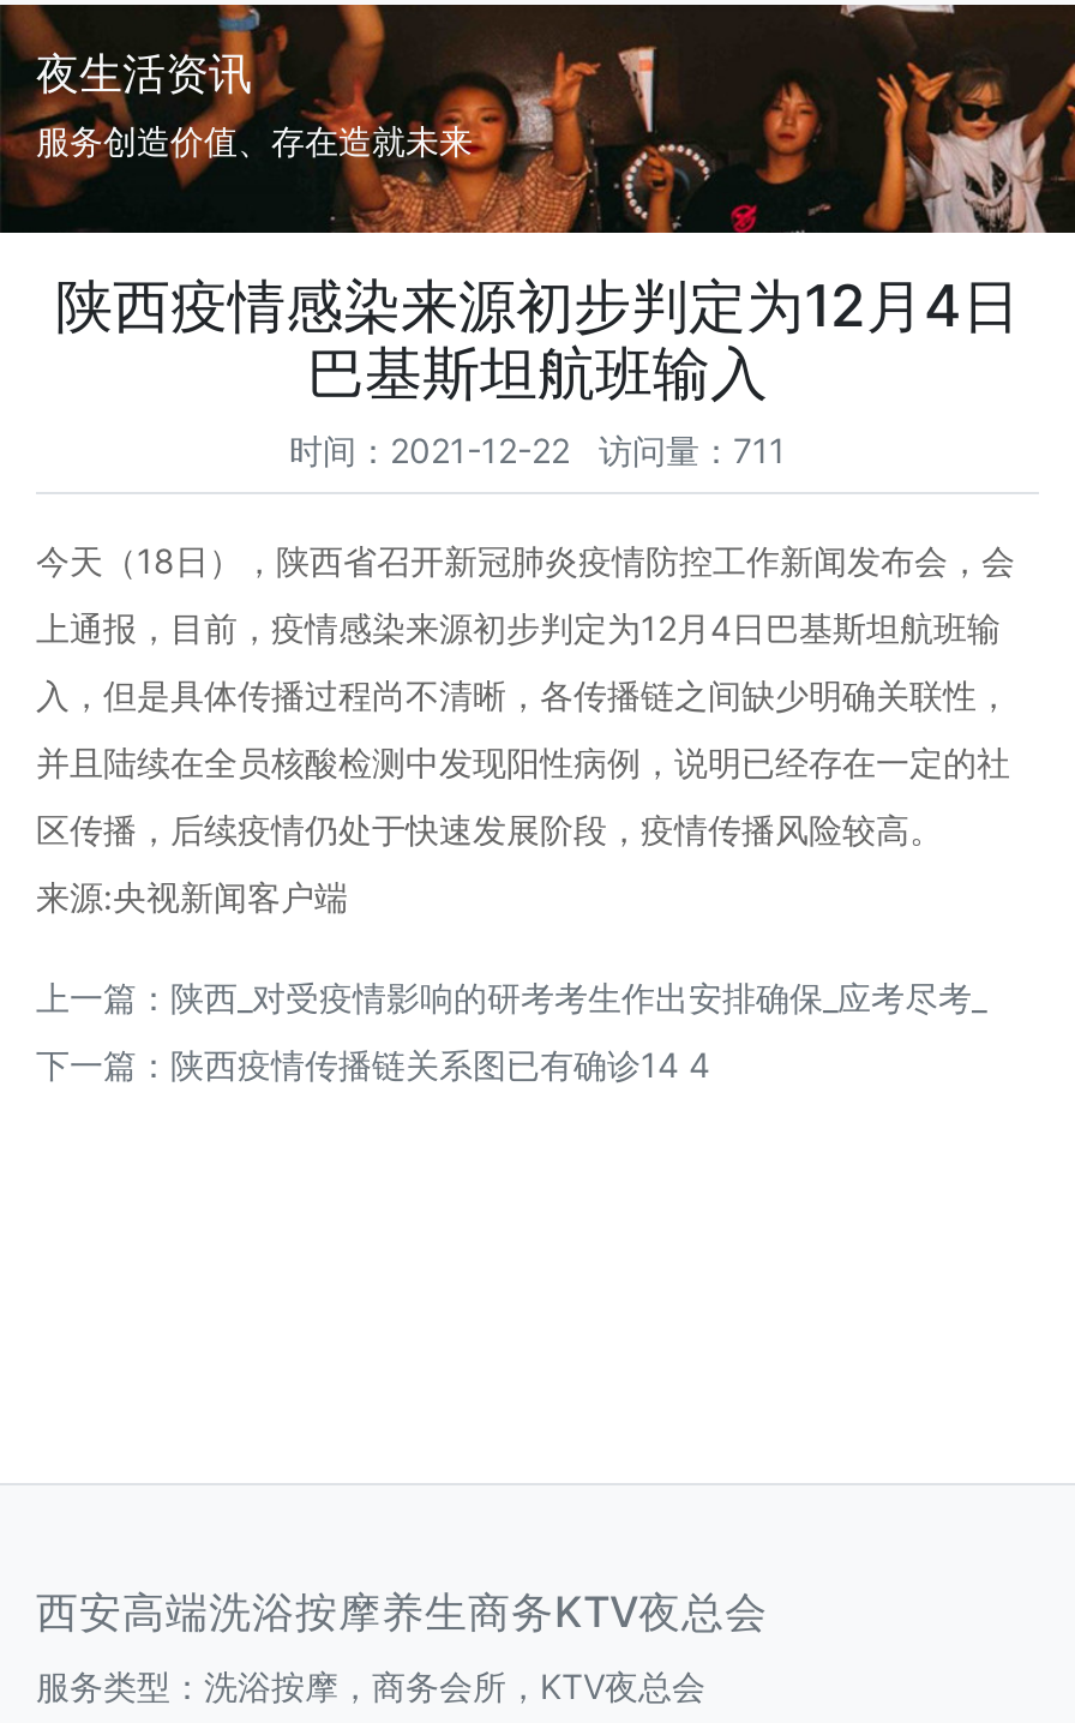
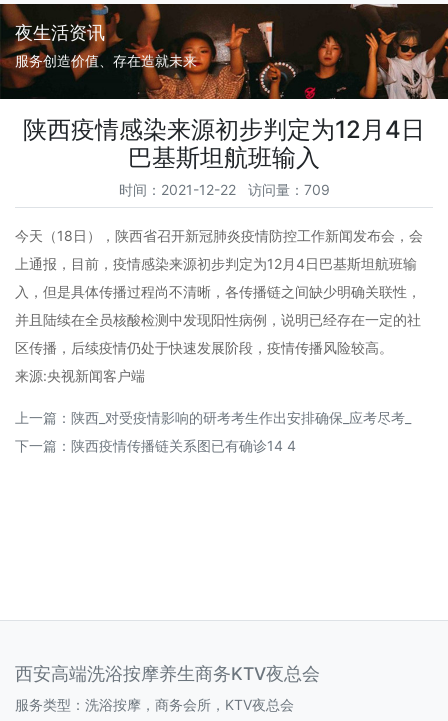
- 时间：2021-12-22 访问量：711
+ 时间：2021-12-22 访问量：709
